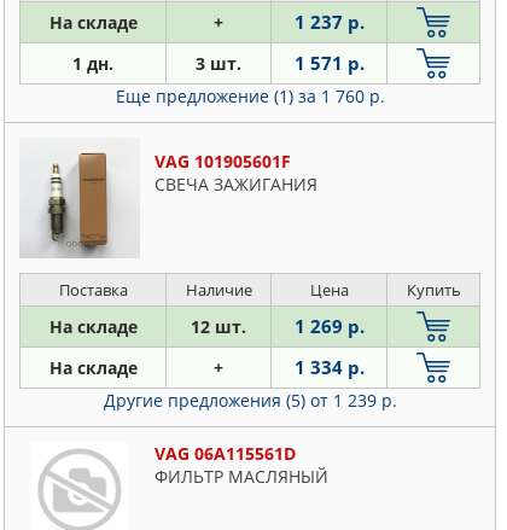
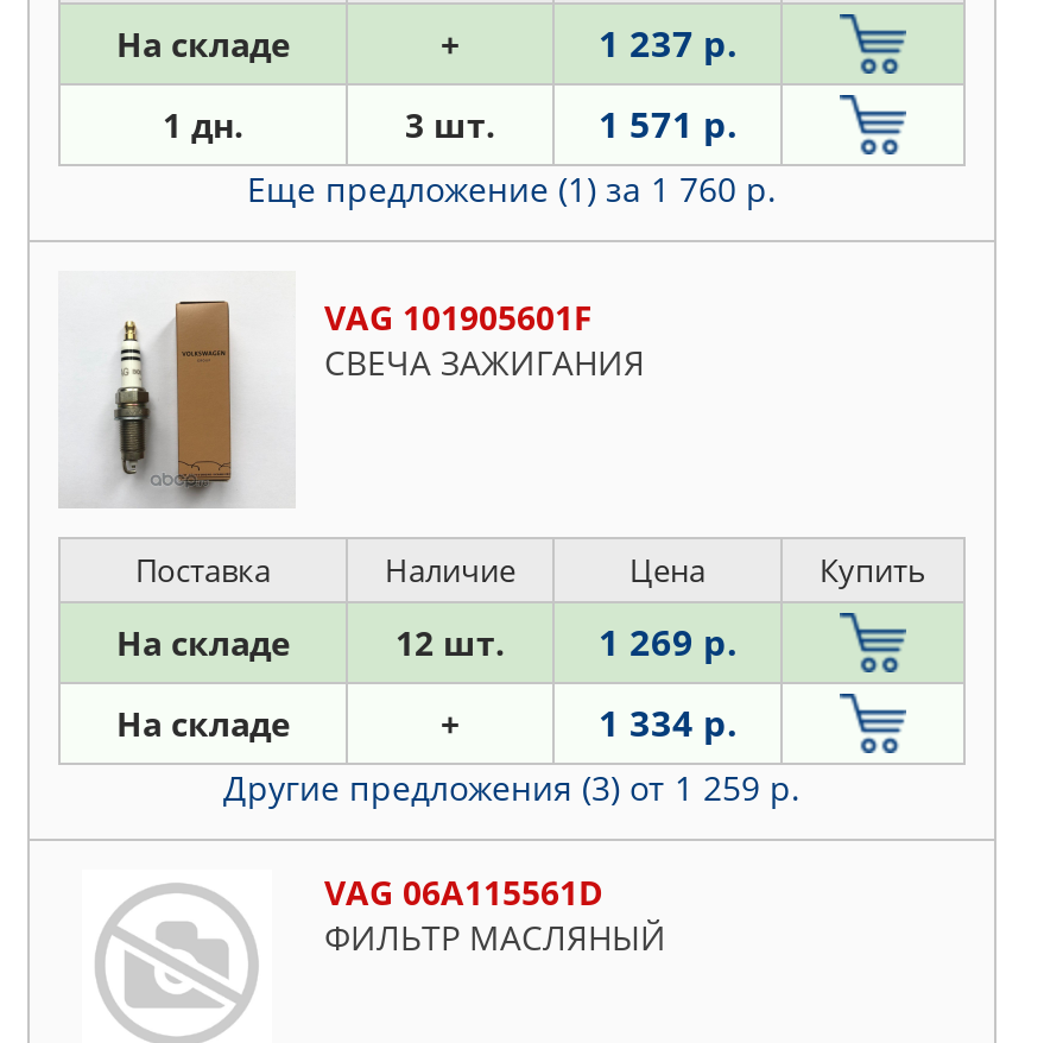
- Другие предложения (5) от 1 239 р.
+ Другие предложения (3) от 1 259 р.
